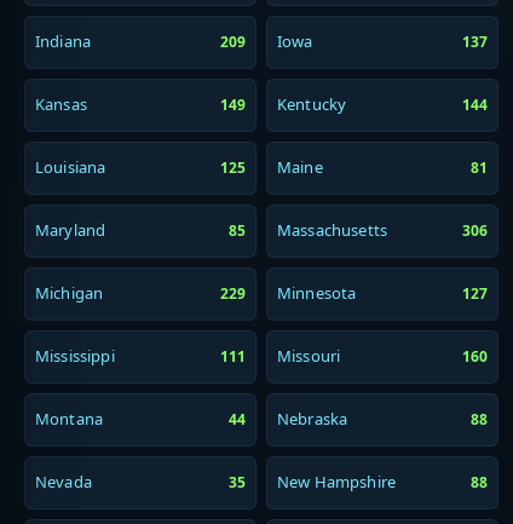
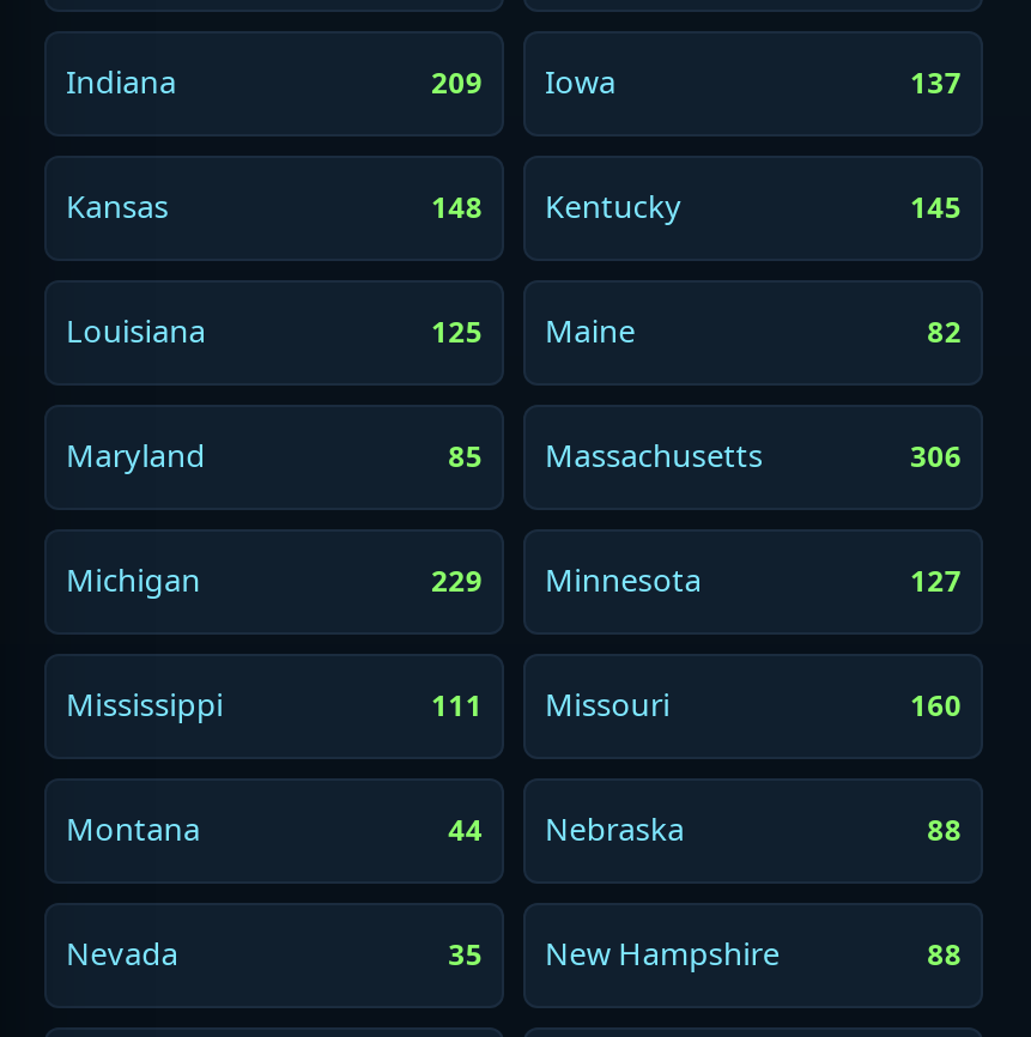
- 149 Kentucky
+ 148 Kentucky

- 144
+ 145

- 81
+ 82
